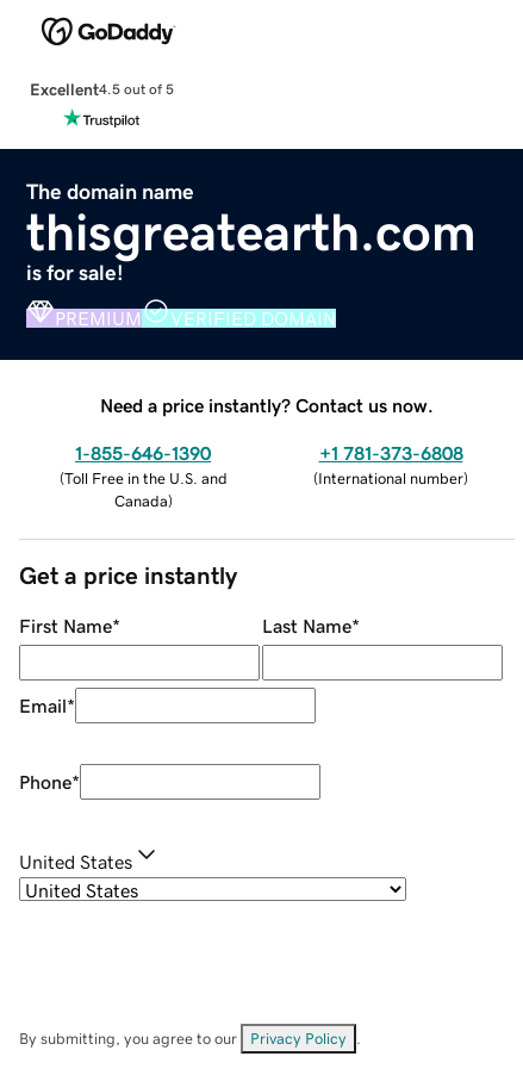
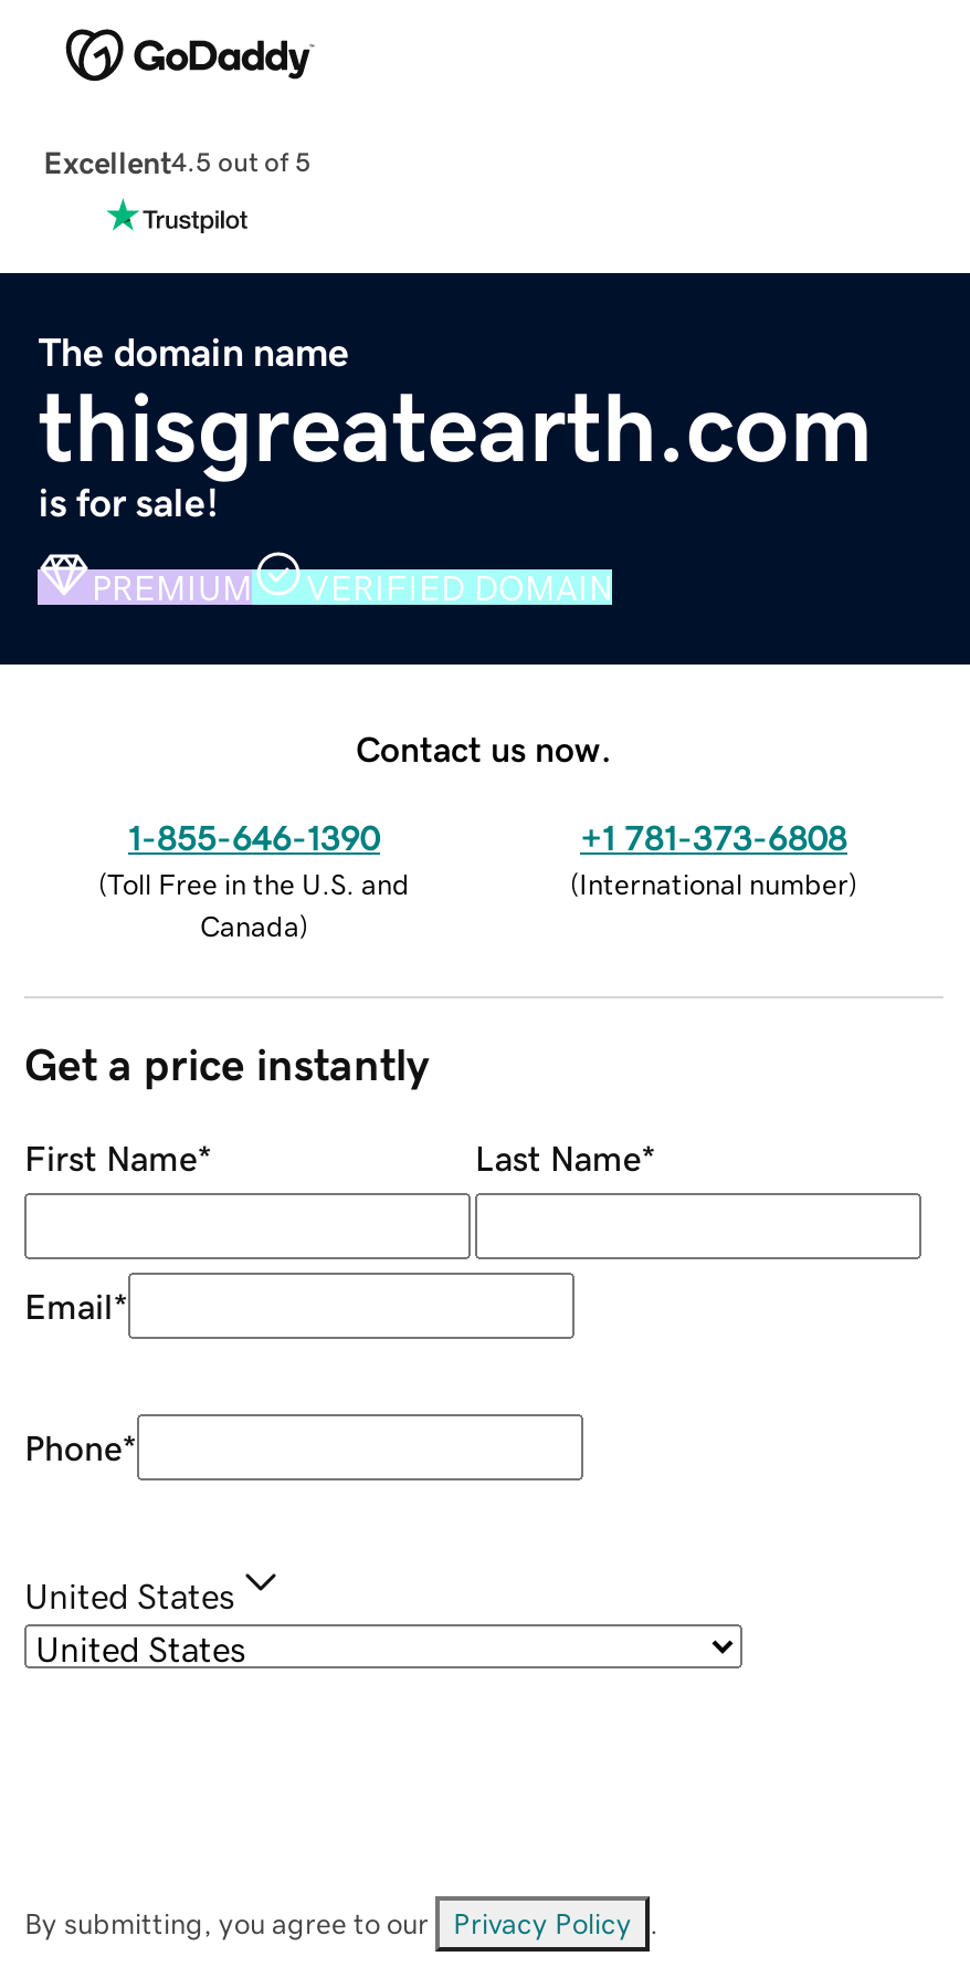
- Need a price instantly? Contact us now.
+ Contact us now.
